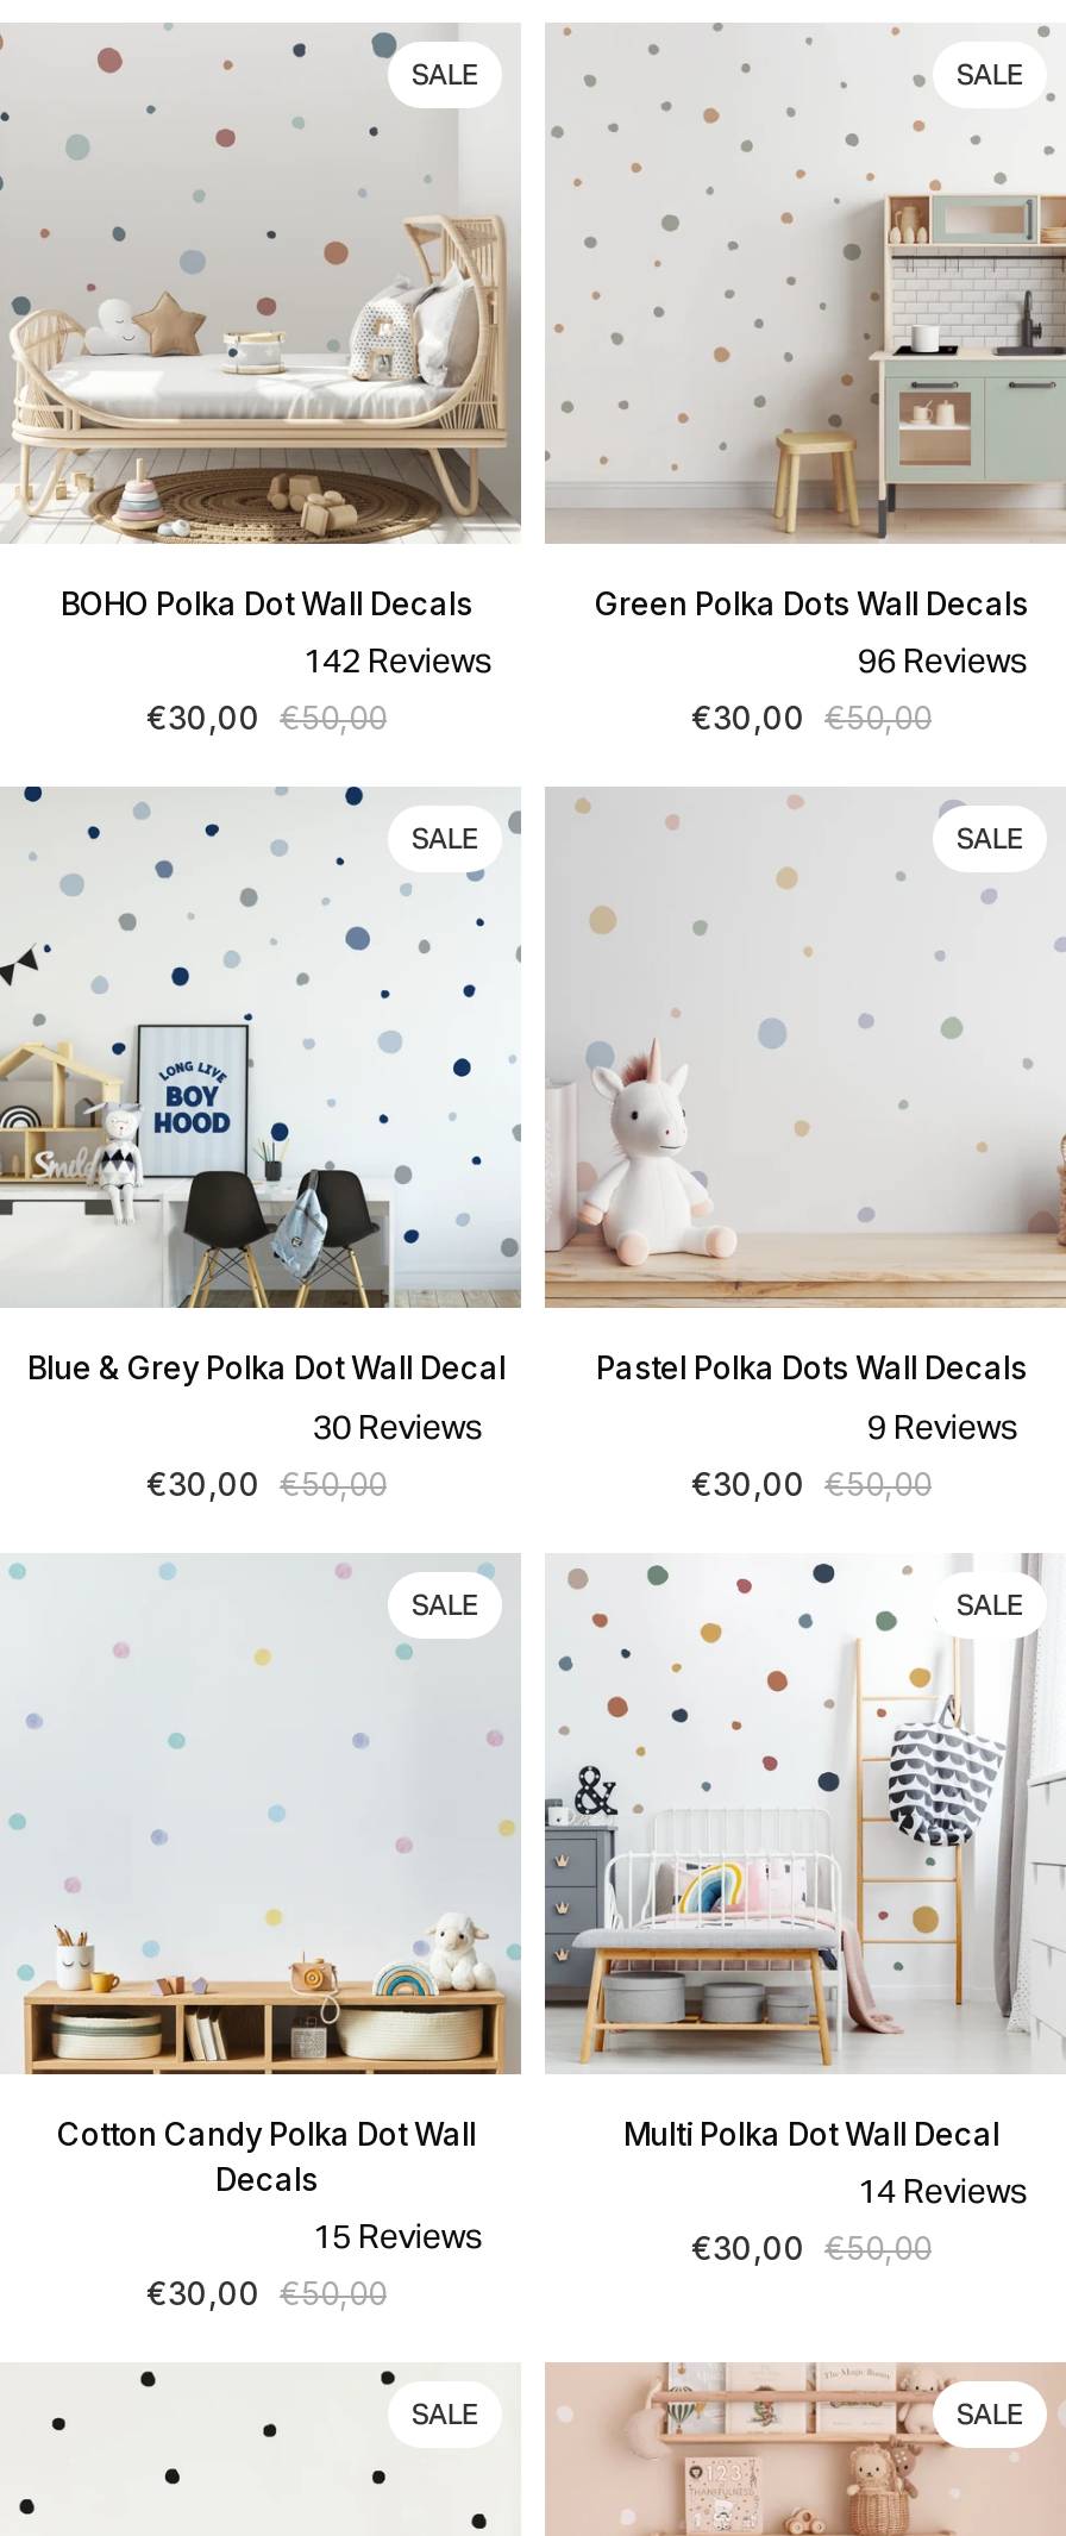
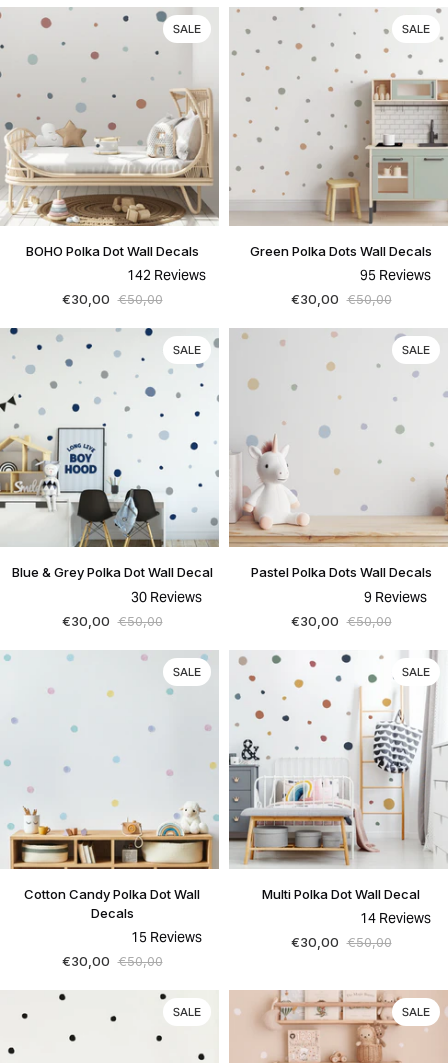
- 96 Reviews
+ 95 Reviews
